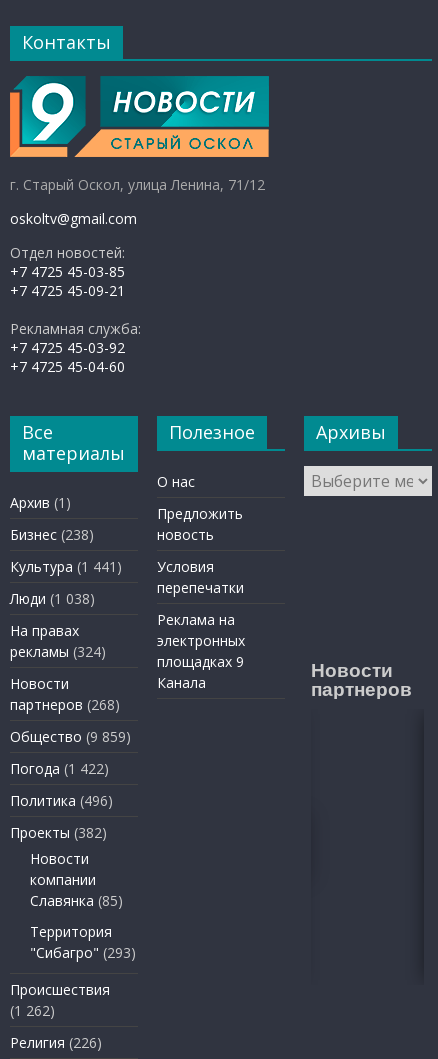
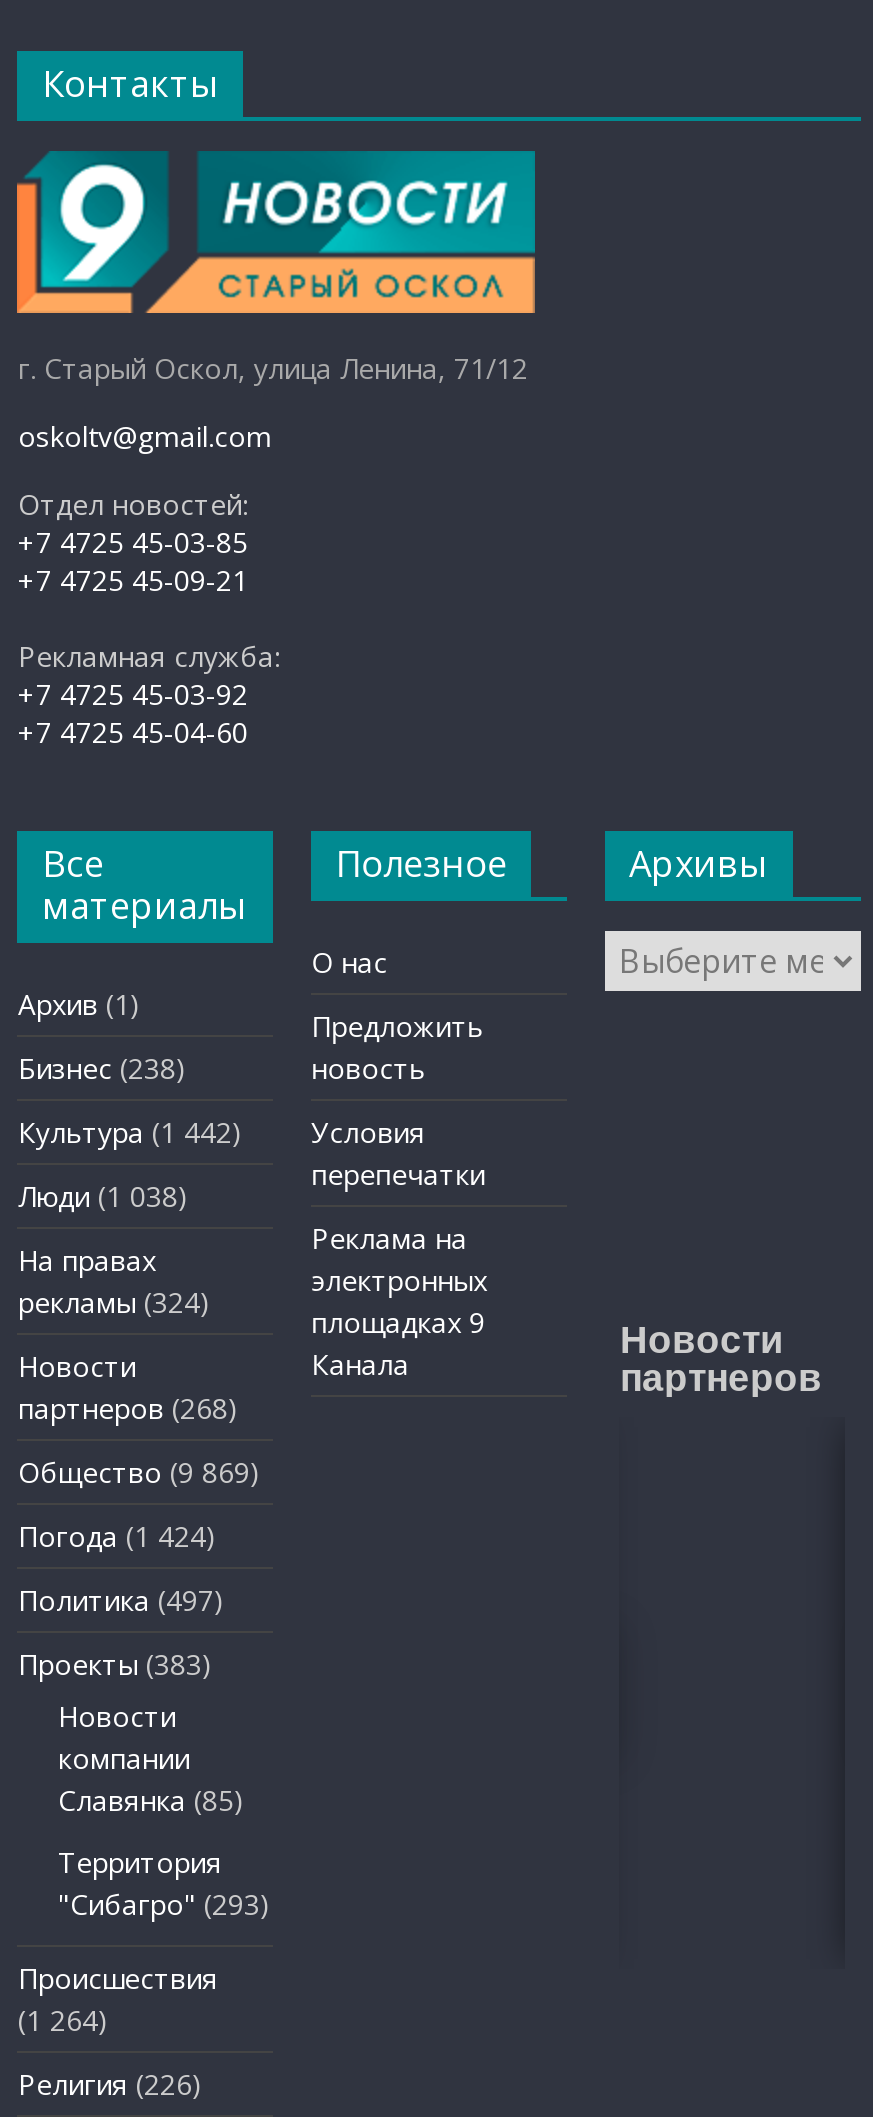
- Культура (1 441) Условия
+ Культура (1 442) Условия

- Общество (9 859)
+ Общество (9 869)

- Погода (1 422)
+ Погода (1 424)

- Политика (496)
+ Политика (497)

- Проекты (382)
+ Проекты (383)

- (1 262)
+ (1 264)
